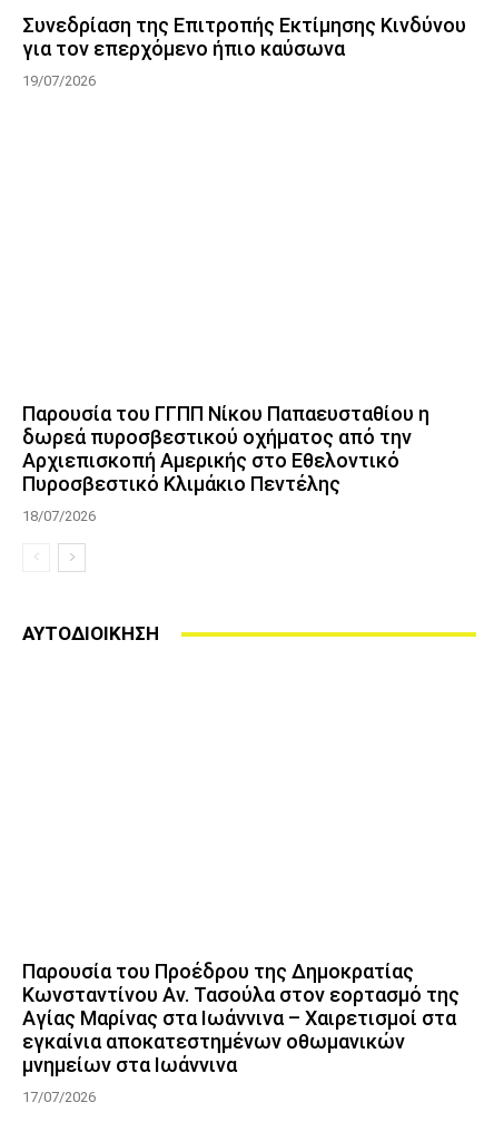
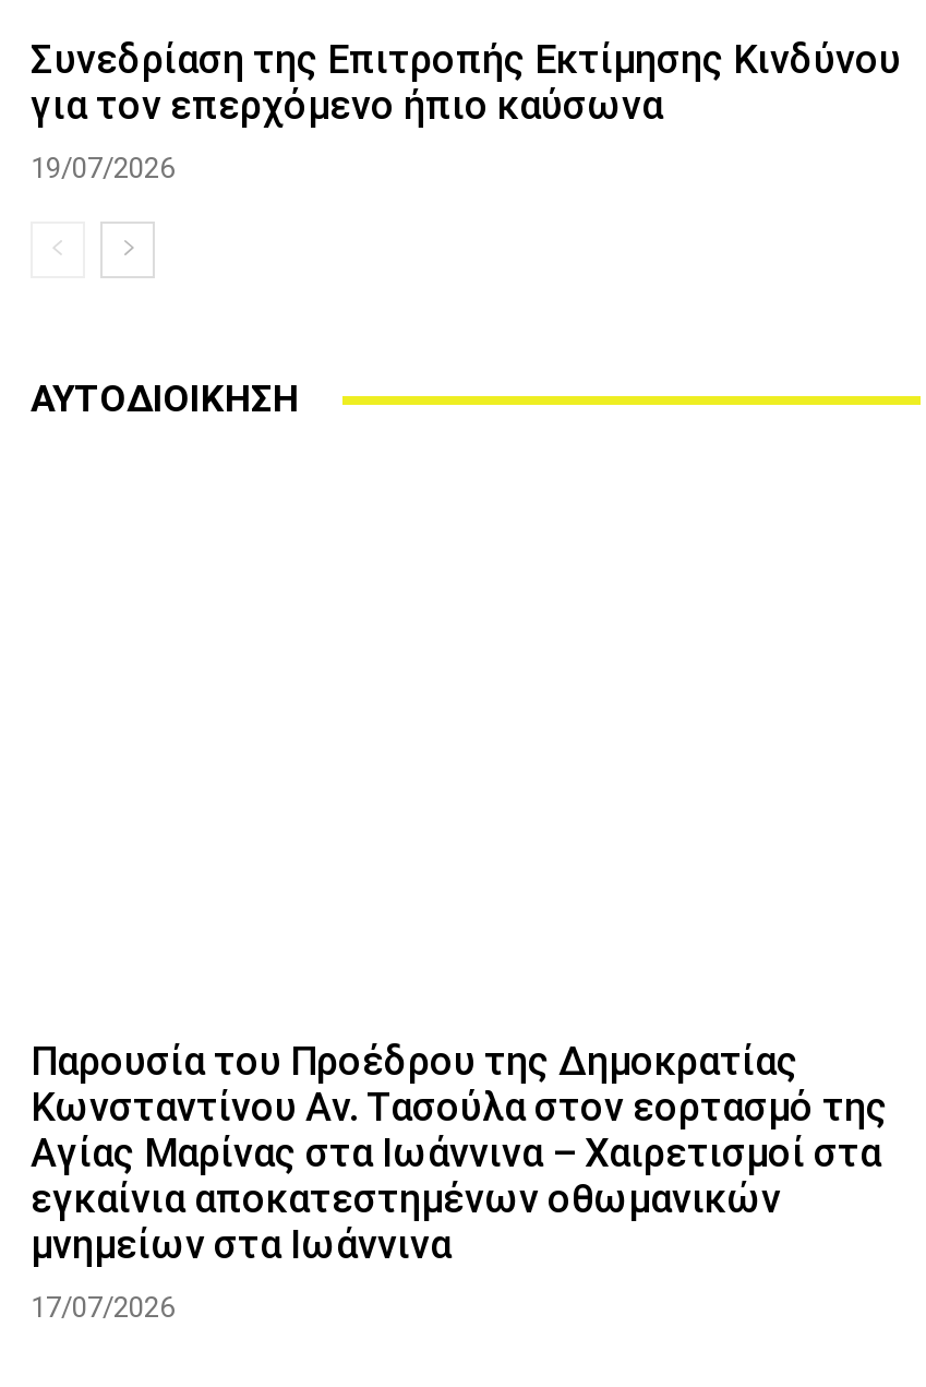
- Παρουσία του ΓΓΠΠ Νίκου Παπαευσταθίου η
- δωρεά πυροσβεστικού οχήματος από την
- Αρχιεπισκοπή Αμερικής στο Εθελοντικό
- Πυροσβεστικό Κλιμάκιο Πεντέλης
- 18/07/2026
